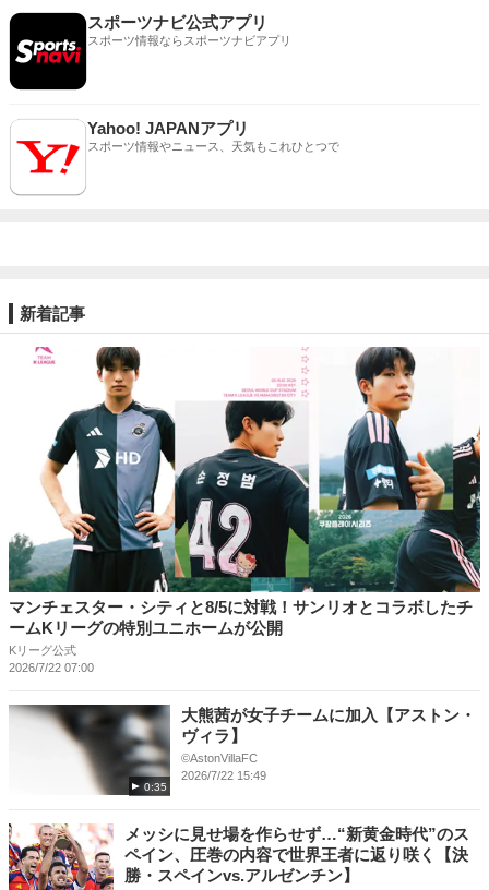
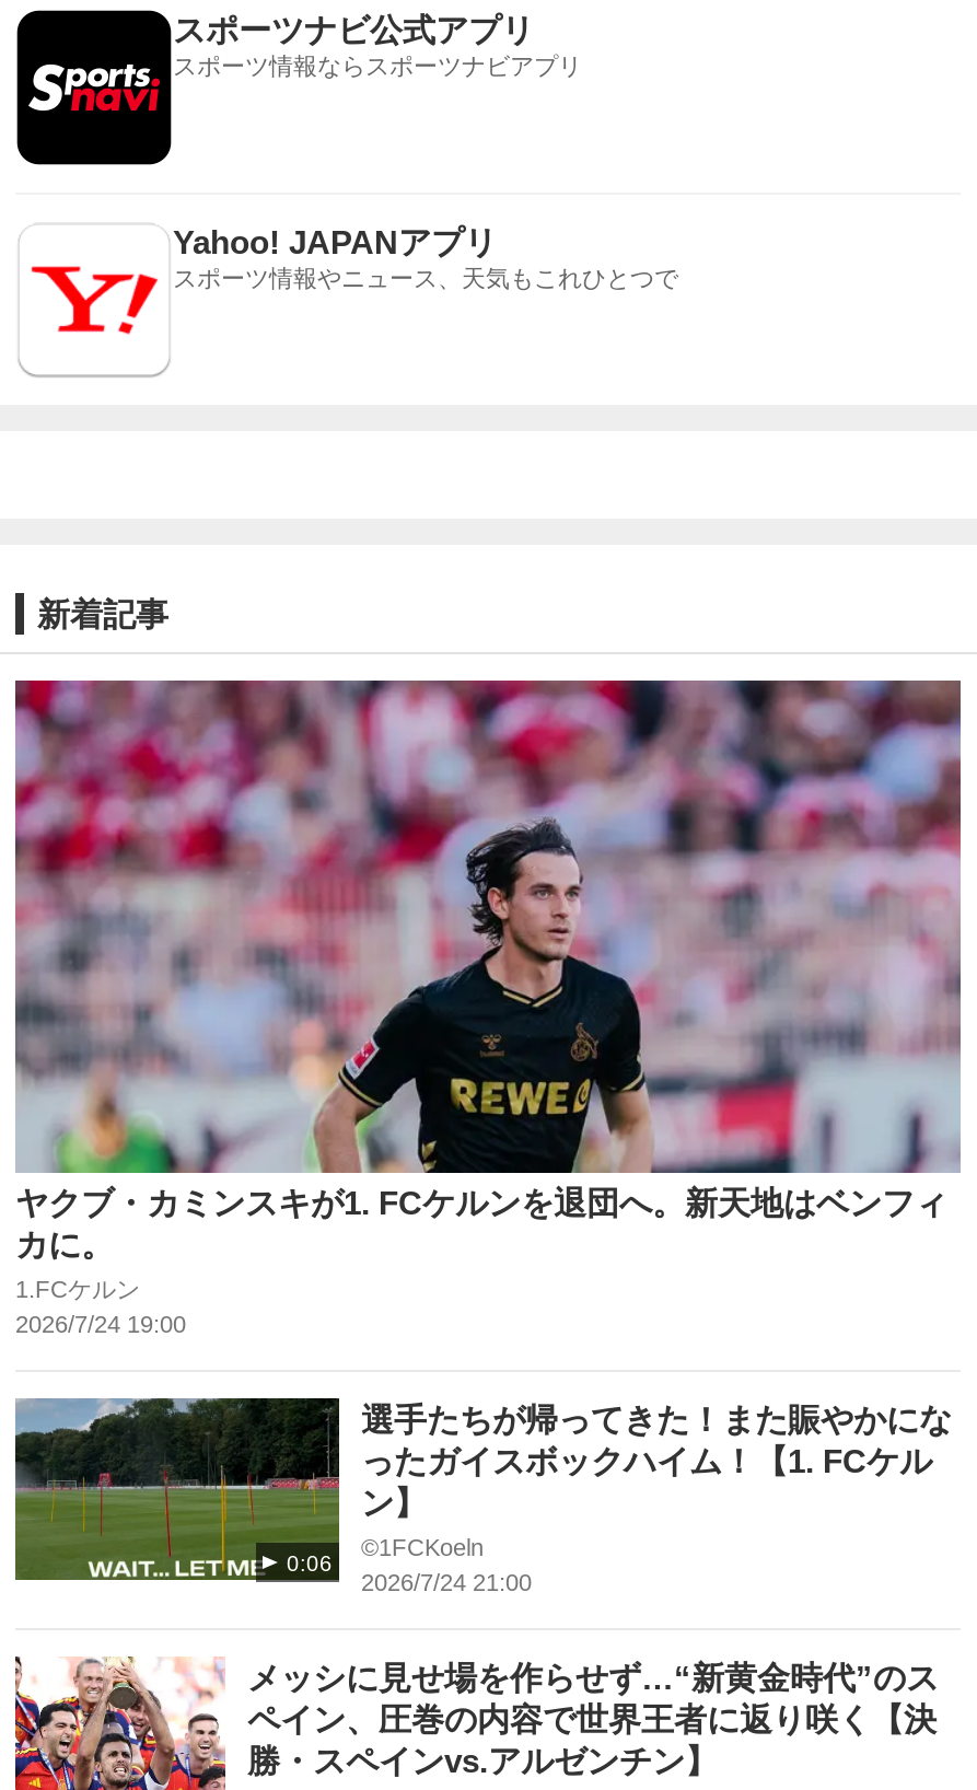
- [image]
- マンチェスター・シティと8/5に対戦！サンリオとコラボしたチ
- ームKリーグの特別ユニホームが公開
- Kリーグ公式
- 2026/7/22 07:00
+ [image]
+ ヤクブ・カミンスキが1. FCケルンを退団へ。新天地はベンフィ
+ カに。
+ 1.FCケルン
+ 2026/7/24 19:00

- [image]
- 0:35
+ [image]
+ 0:06

- 大熊茜が女子チームに加入【アストン・
- ヴィラ】
- ©AstonVillaFC
- 2026/7/22 15:49
+ 選手たちが帰ってきた！また賑やかにな
+ ったガイスボックハイム！【1. FCケル
+ ン】
+ ©1FCKoeln
+ 2026/7/24 21:00
